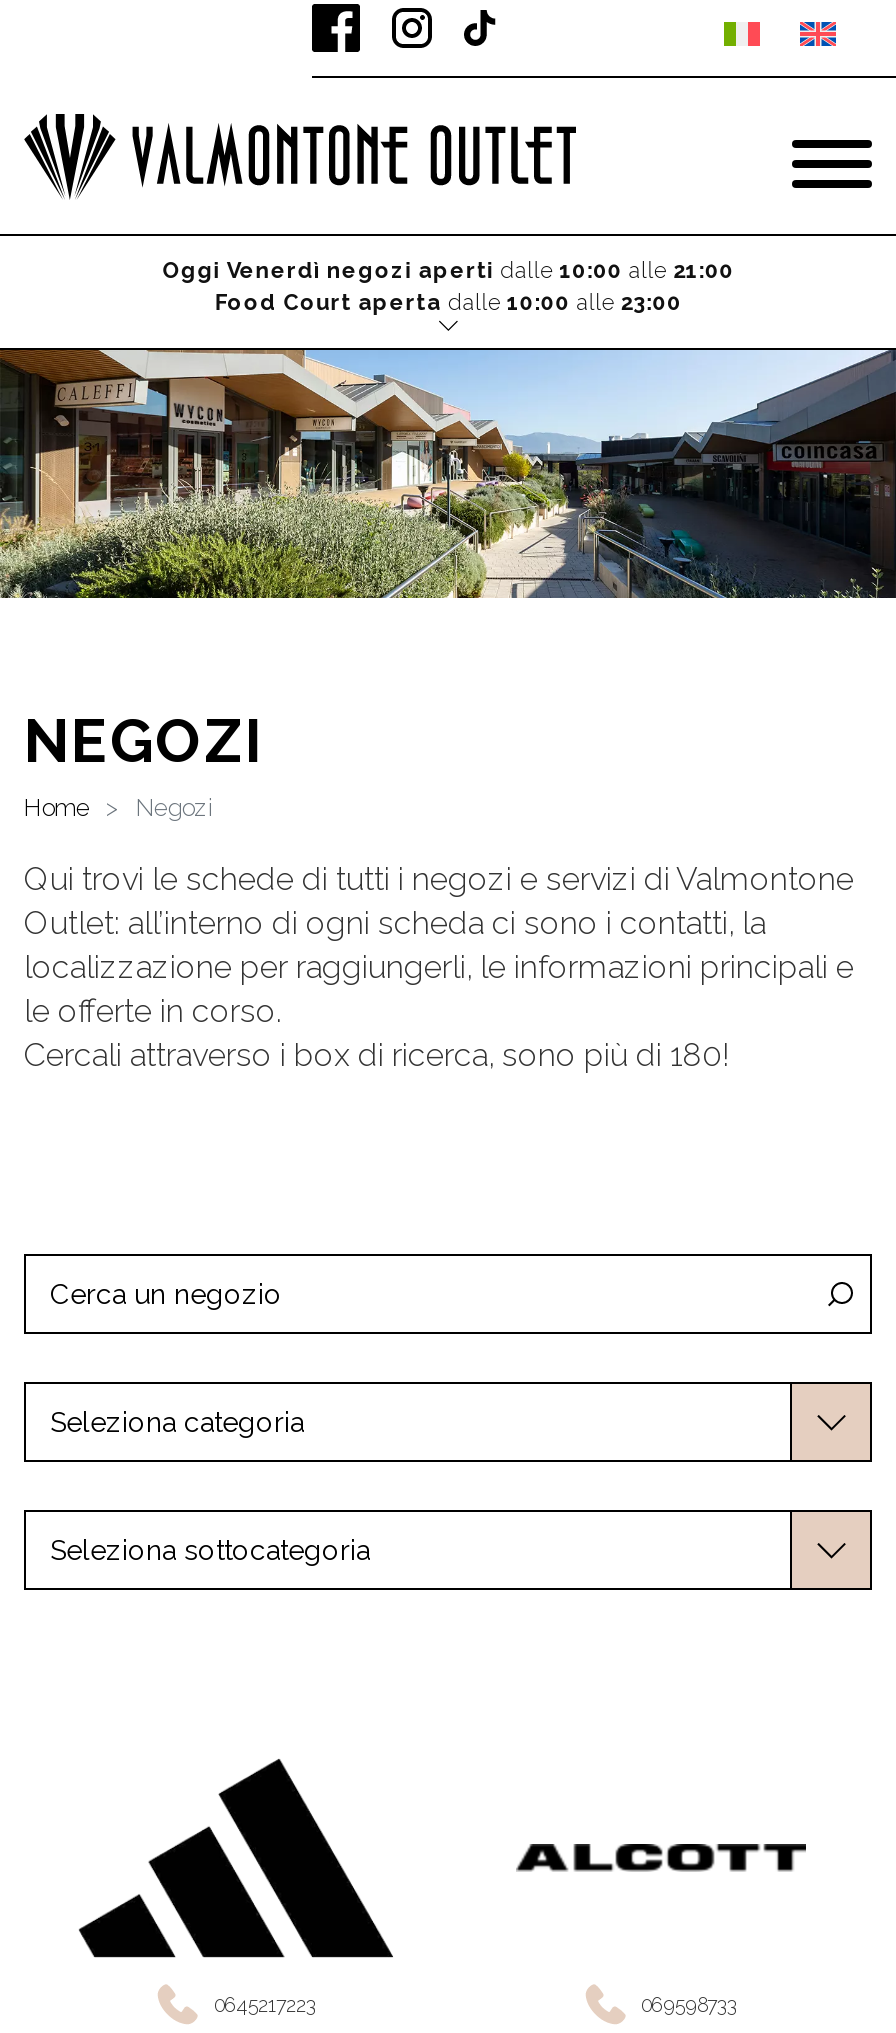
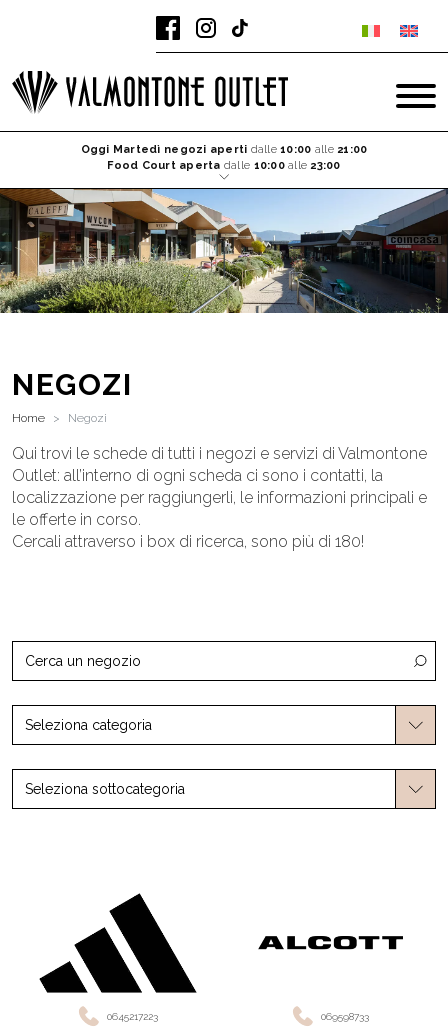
- Oggi Venerdì negozi aperti dalle 10:00 alle 21:00
+ Oggi Martedì negozi aperti dalle 10:00 alle 21:00
